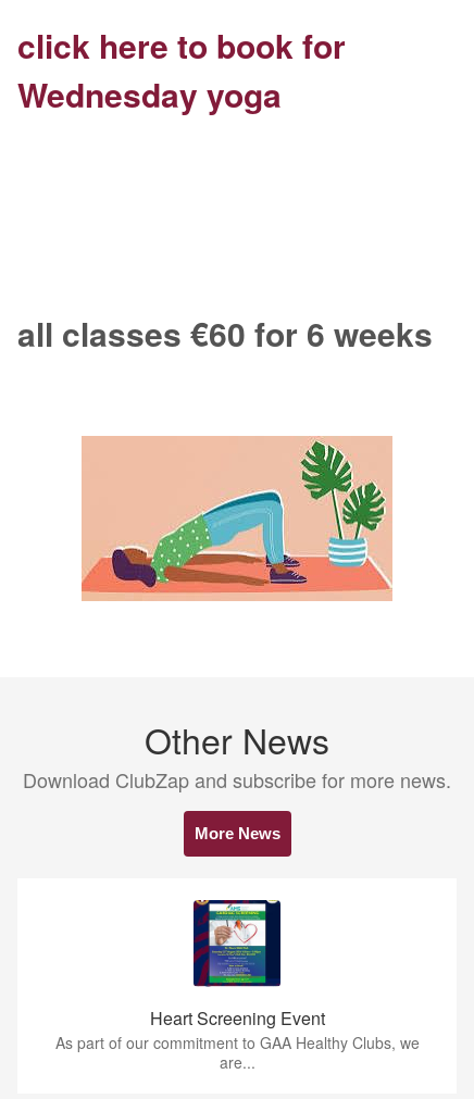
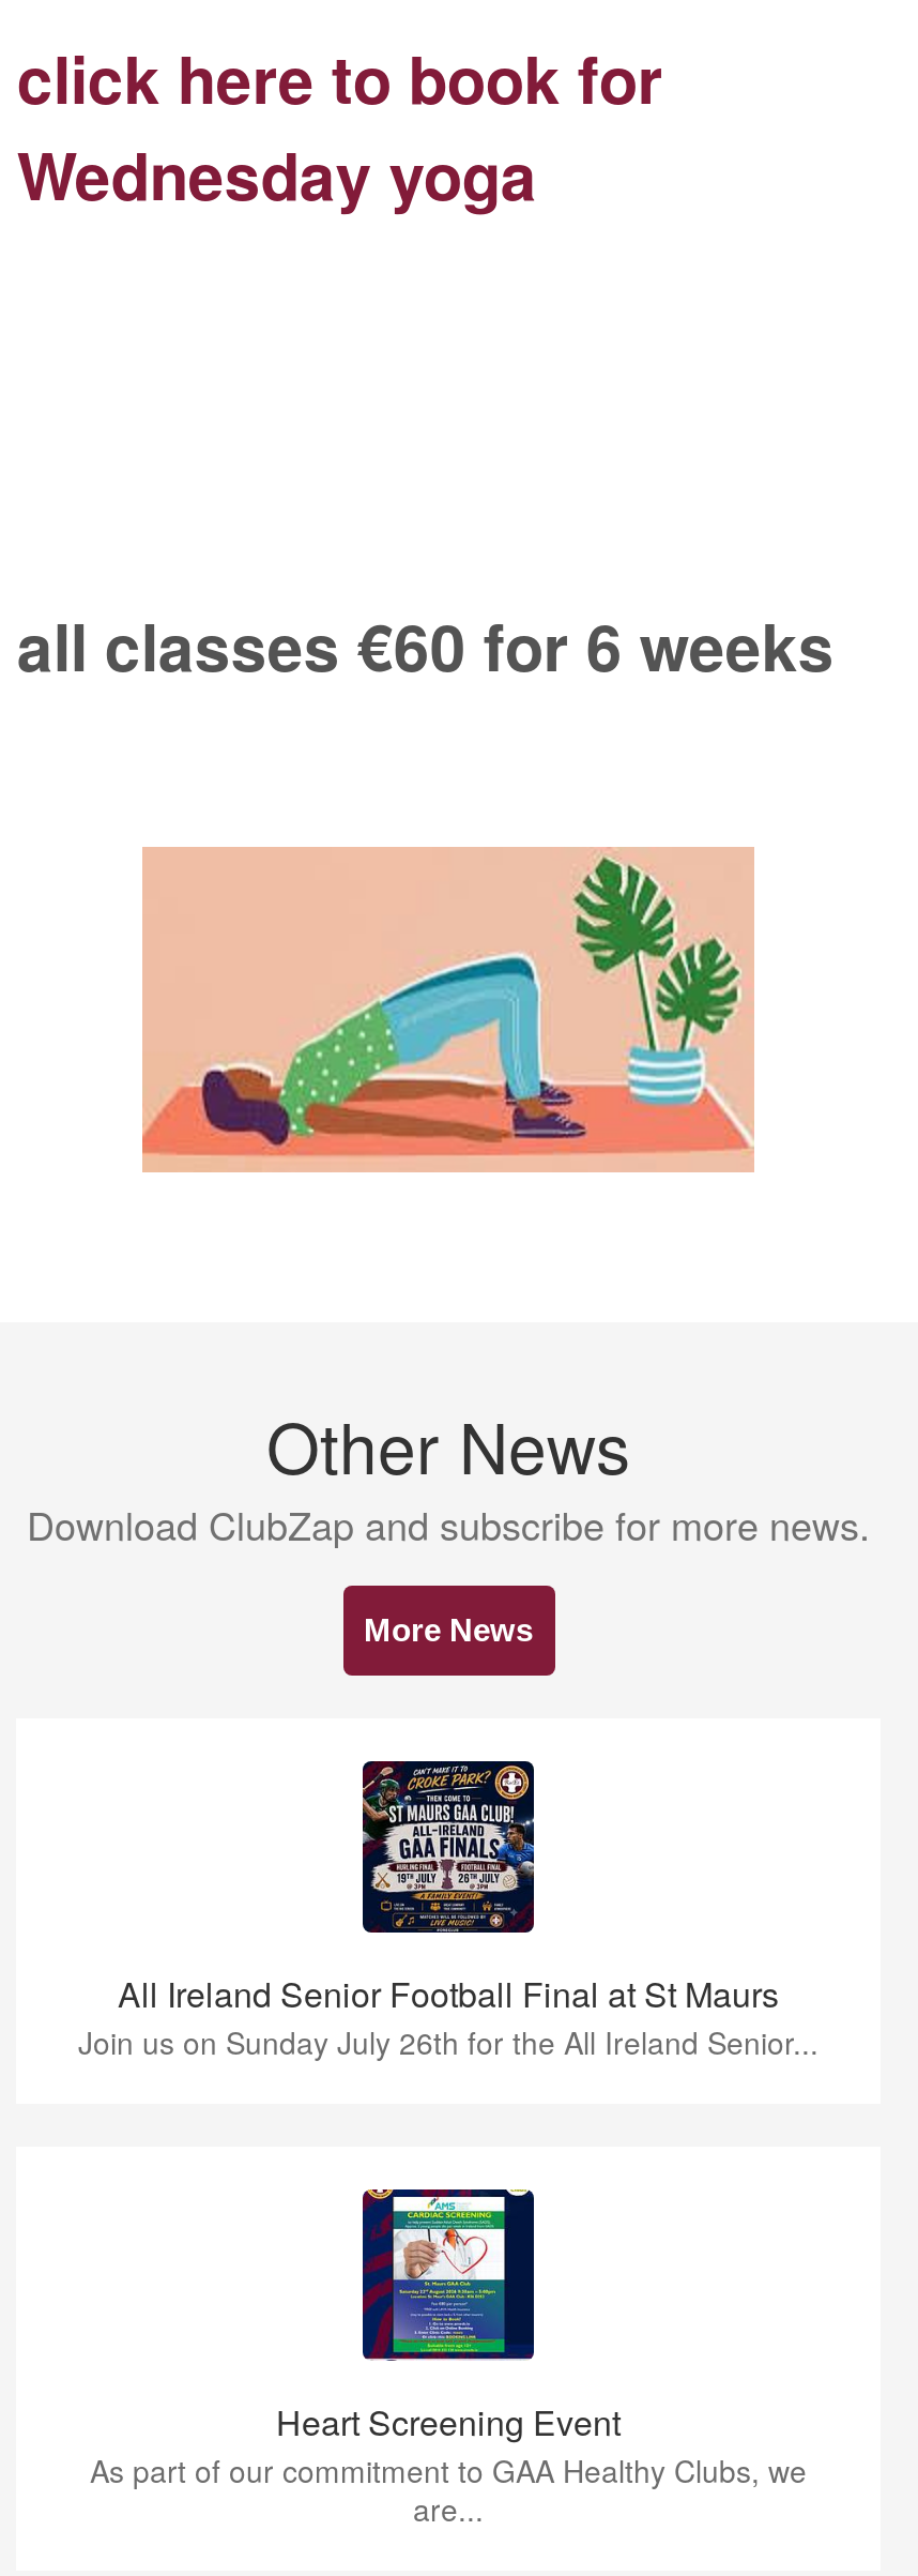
+ [image]
+ All Ireland Senior Football Final at St Maurs
+ Join us on Sunday July 26th for the All Ireland Senior...
